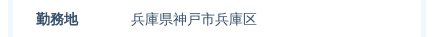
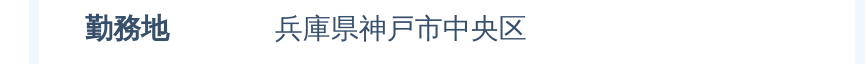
- 兵庫県神戸市兵庫区
+ 兵庫県神戸市中央区
